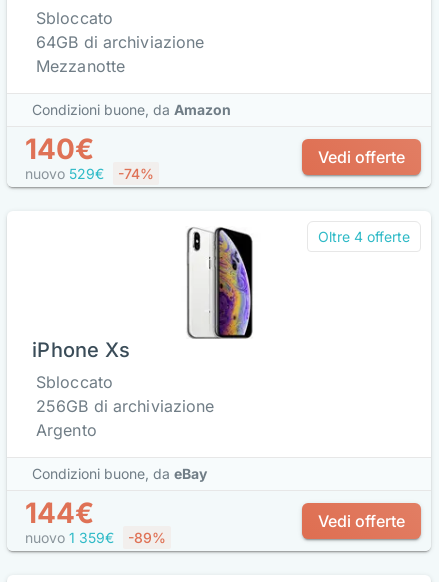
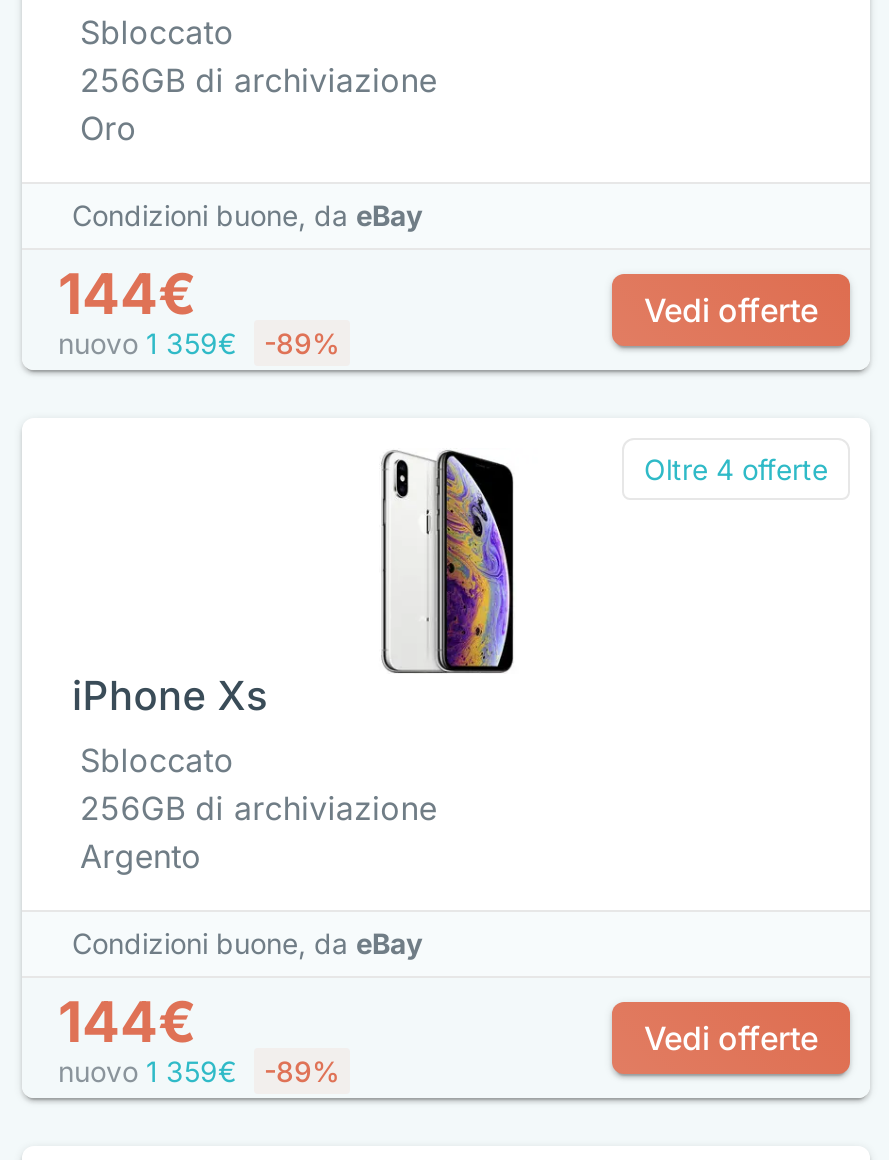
- 64GB di archiviazione
- Mezzanotte
+ 256GB di archiviazione
+ Oro

- Condizioni buone, da Amazon
- 140€
- nuovo 529€
- -74%
+ Condizioni buone, da eBay
+ 144€
+ nuovo 1 359€
+ -89%
